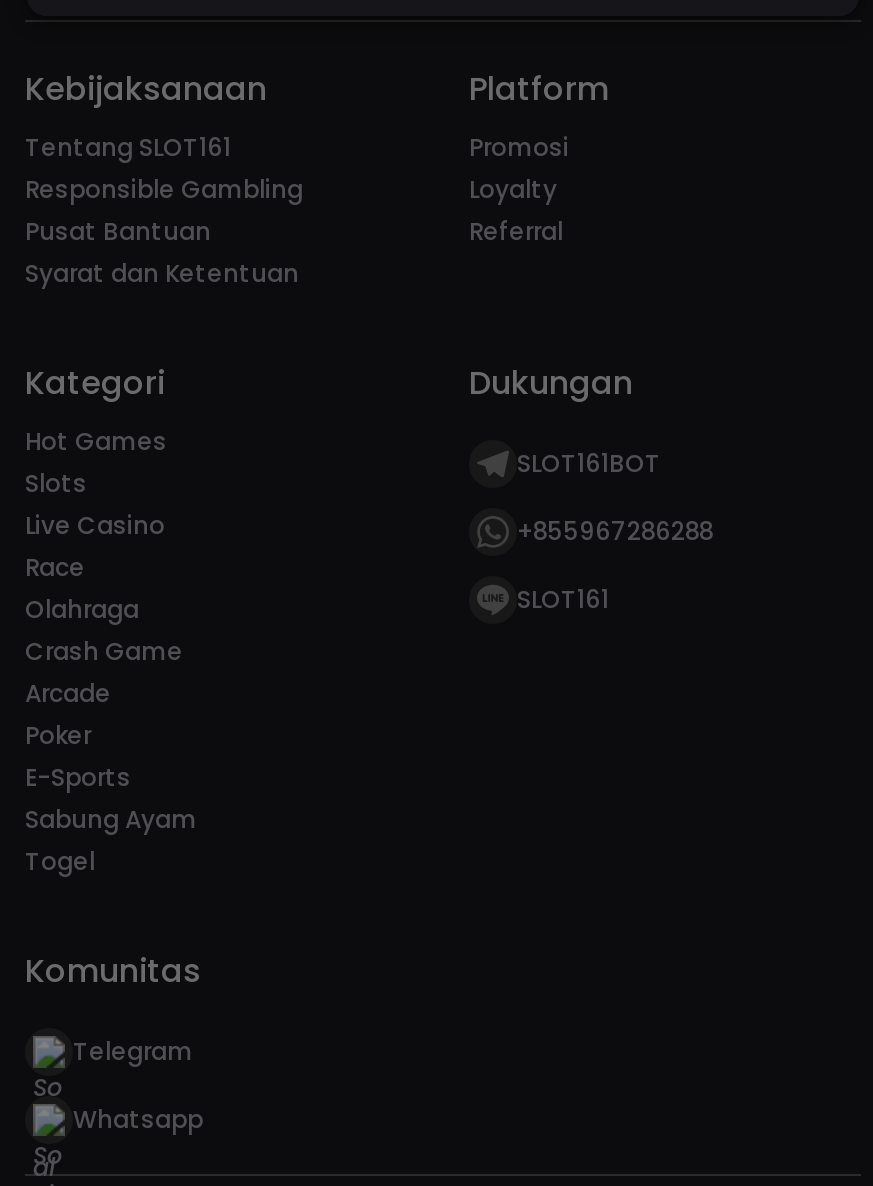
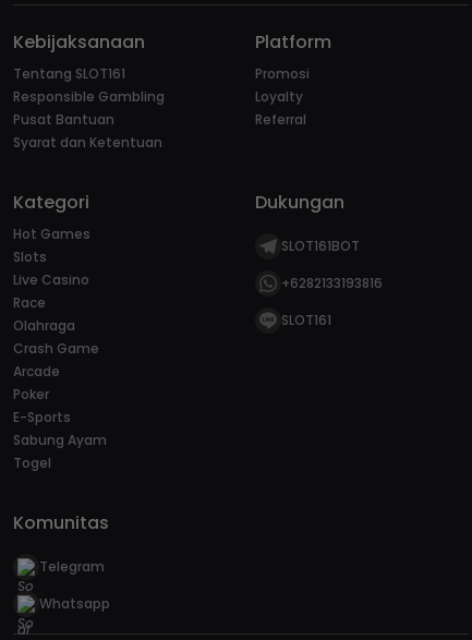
- +855967286288
+ +6282133193816
